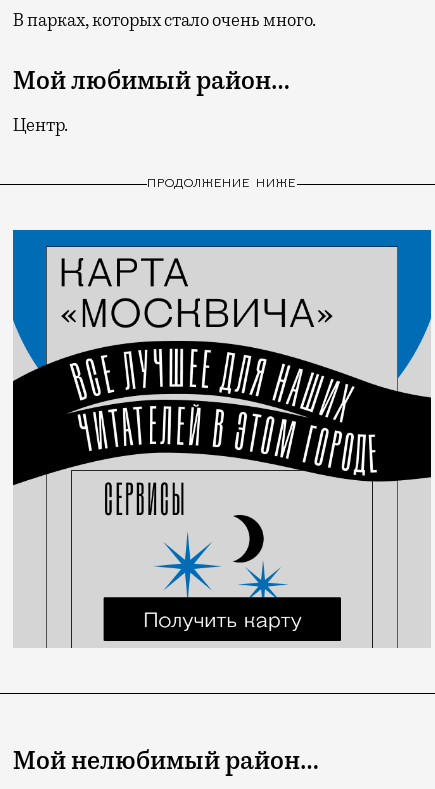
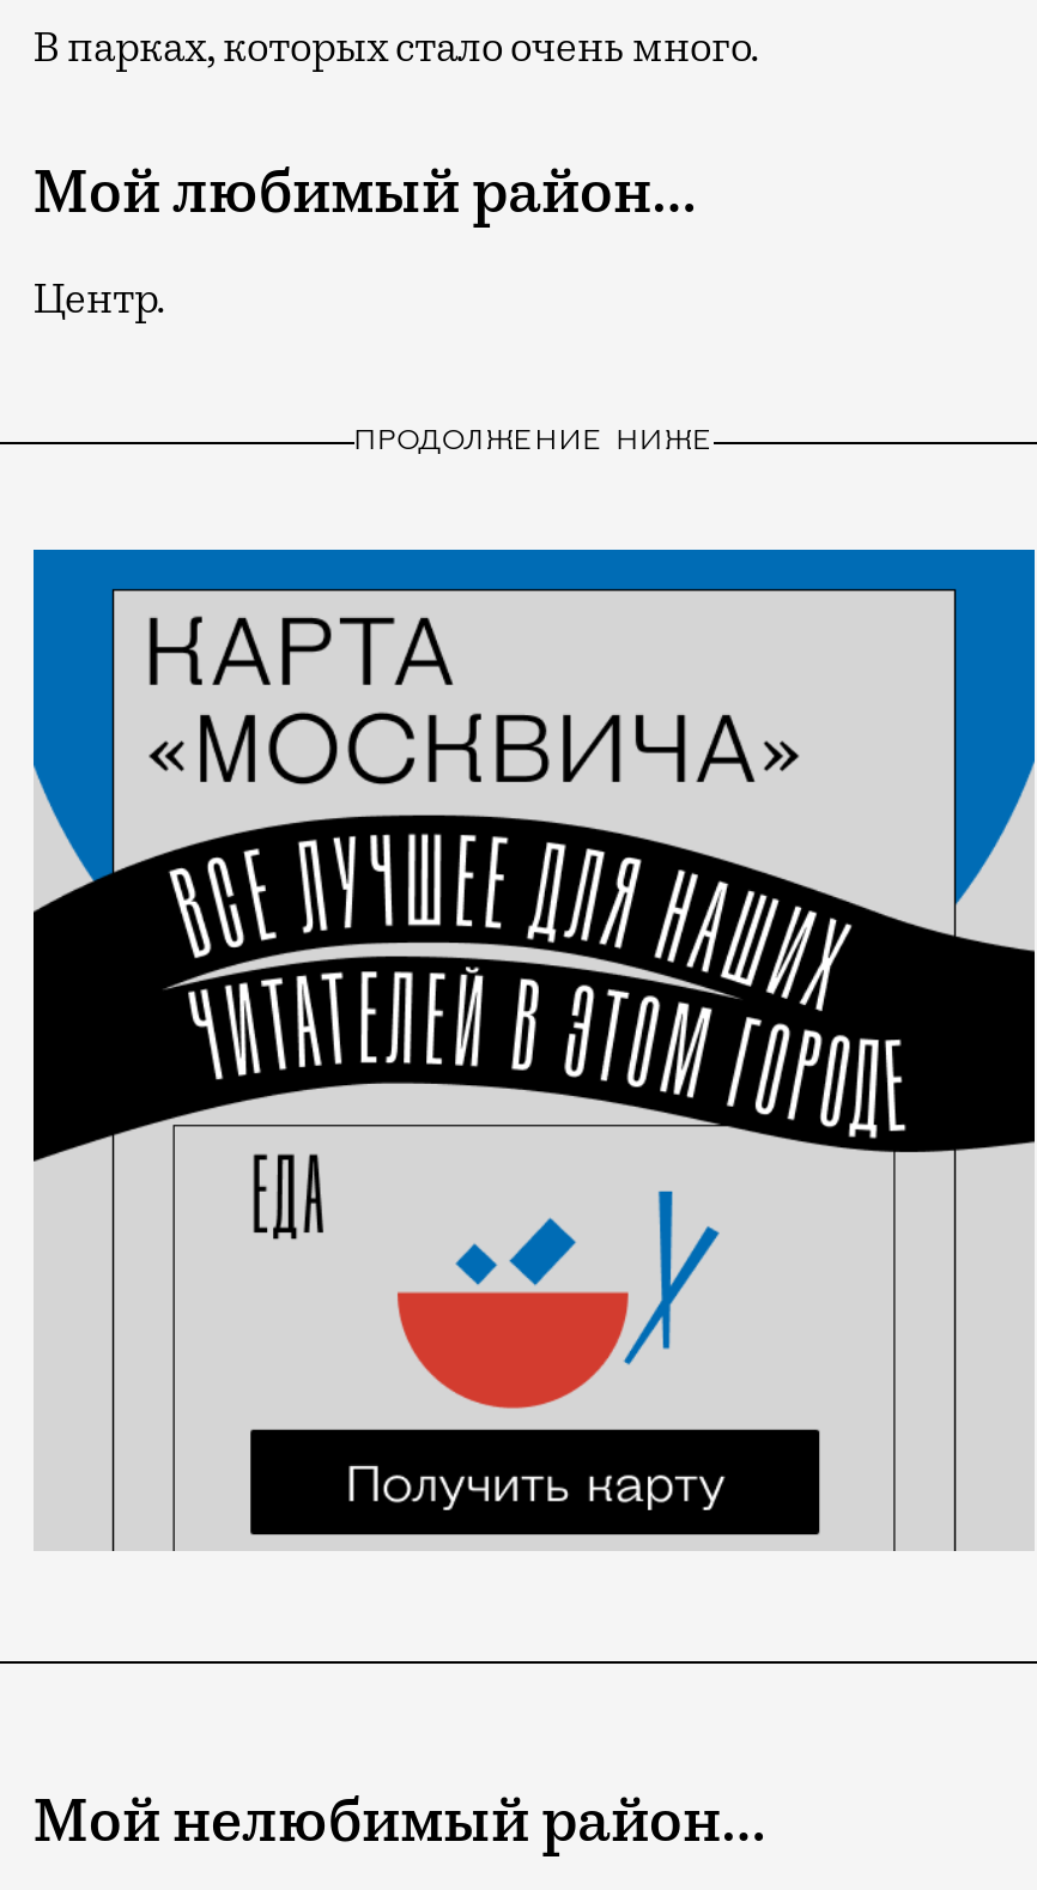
- [image]
+ [image]
